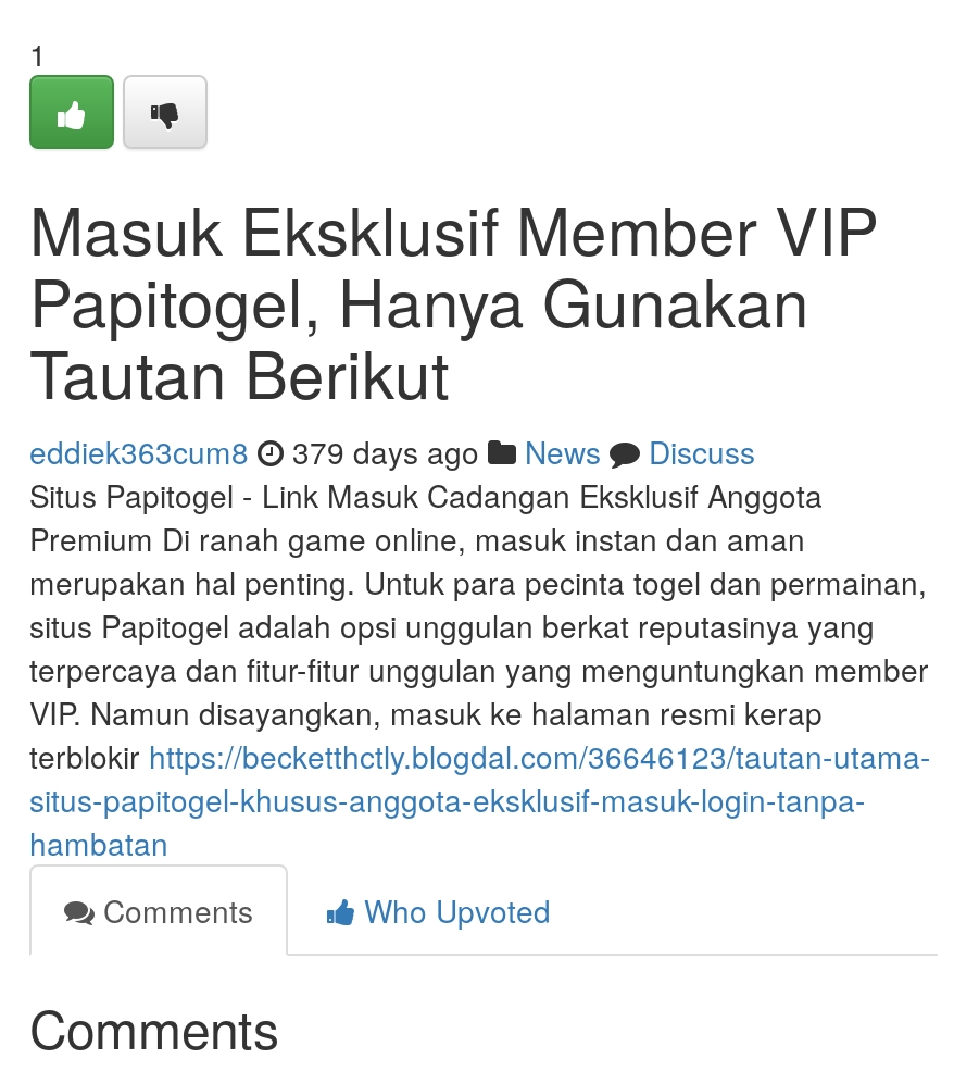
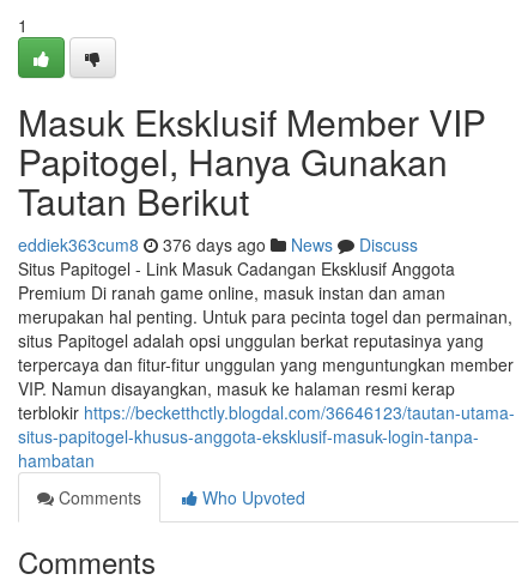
- eddiek363cum8 379 days ago News Discuss
+ eddiek363cum8 376 days ago News Discuss
